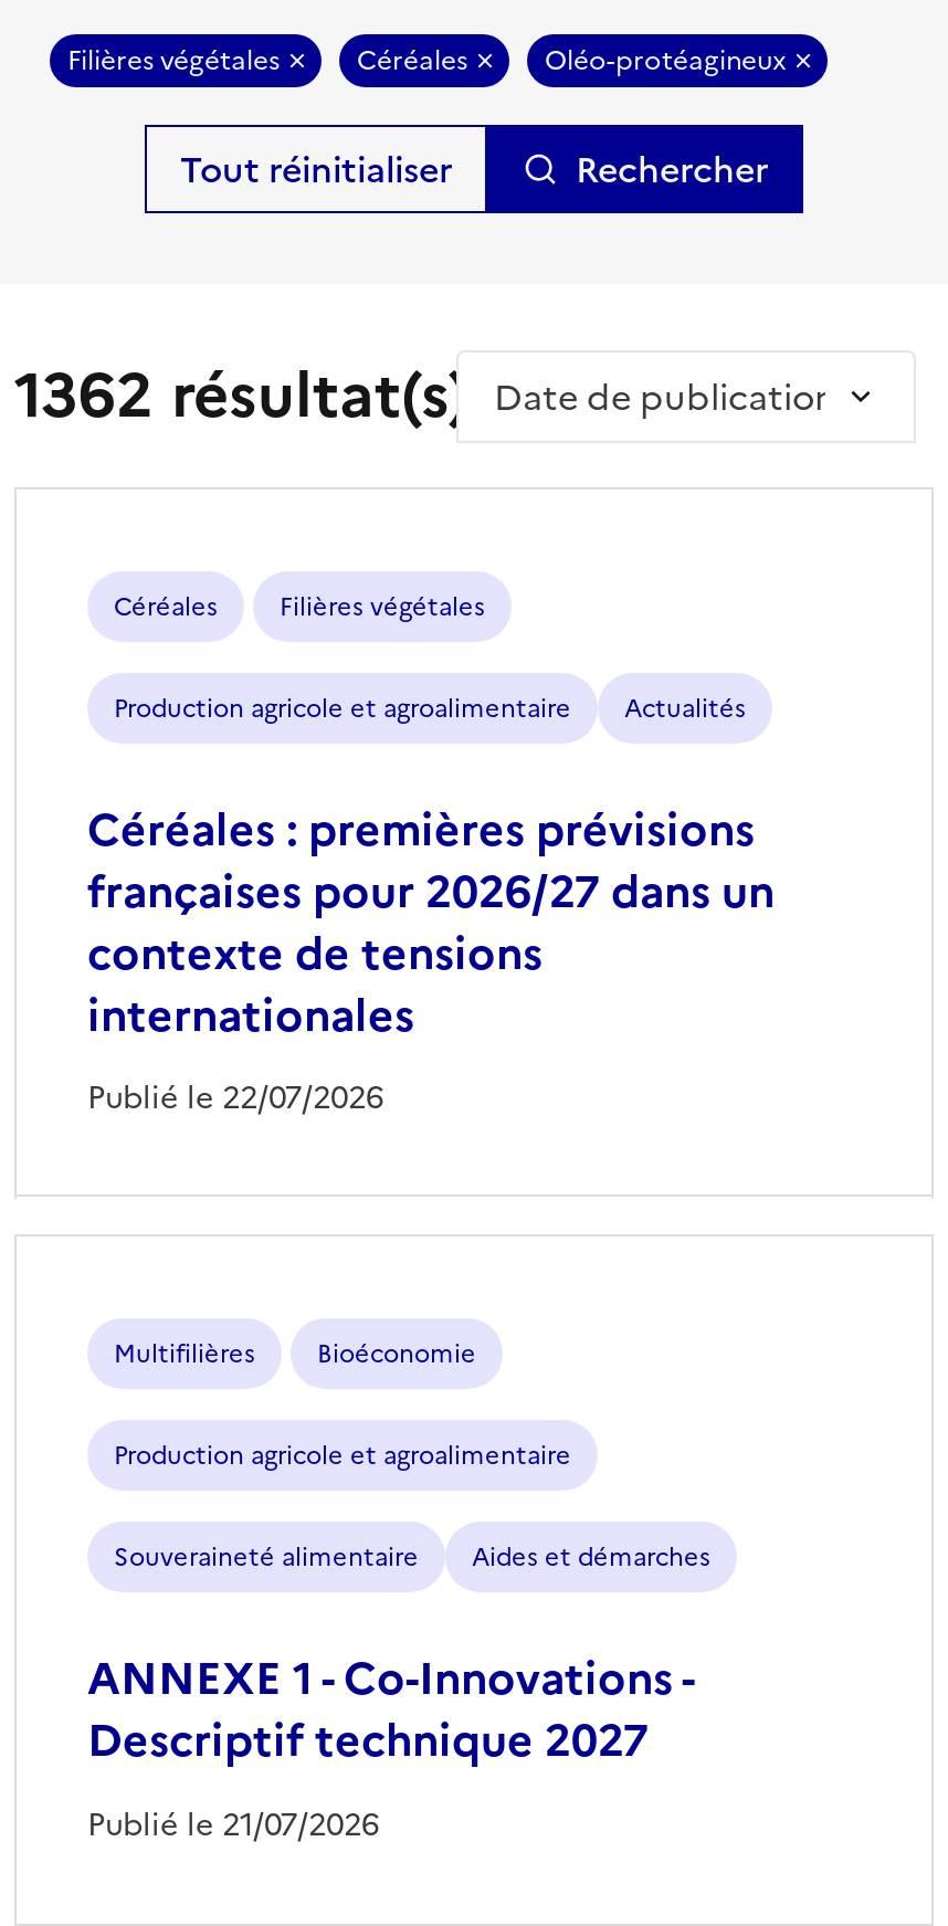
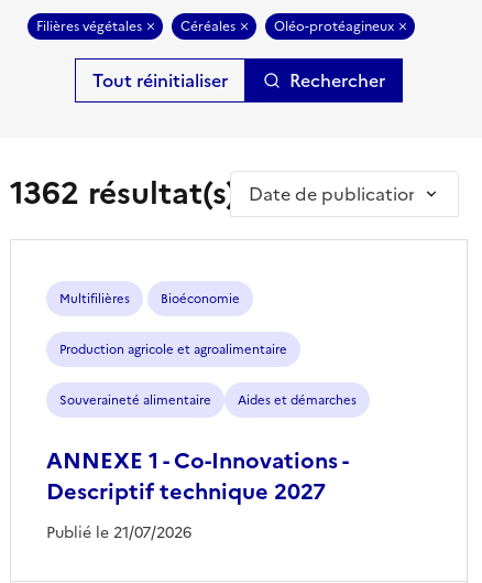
- Céréales
- Filières végétales
- Production agricole et agroalimentaire
- Actualités
- Céréales : premières prévisions
- françaises pour 2026/27 dans un
- contexte de tensions
- internationales
- Publié le 22/07/2026
